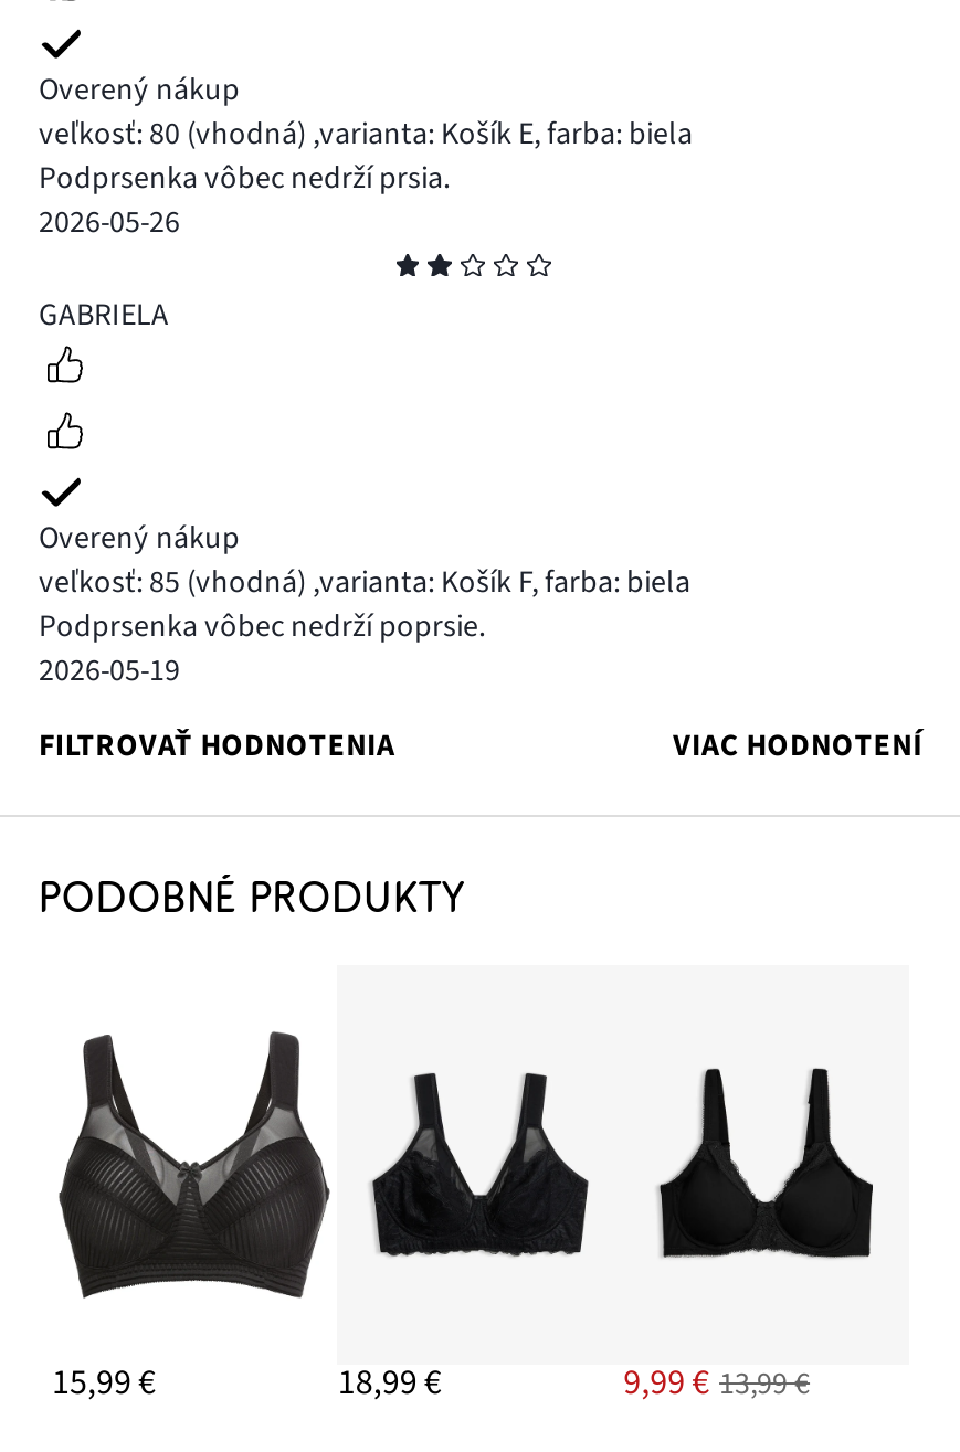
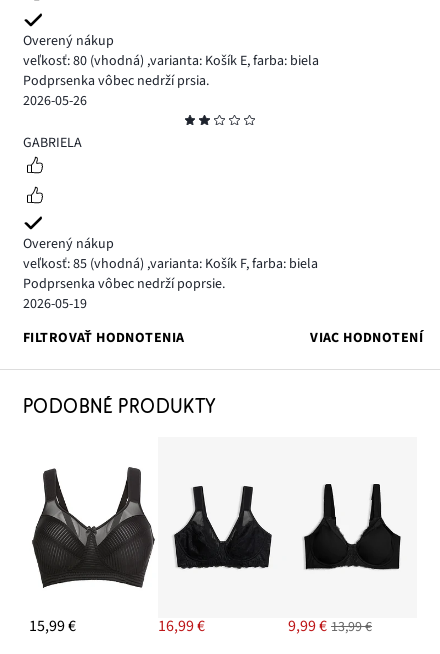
- 18,99 €
+ 16,99 €
